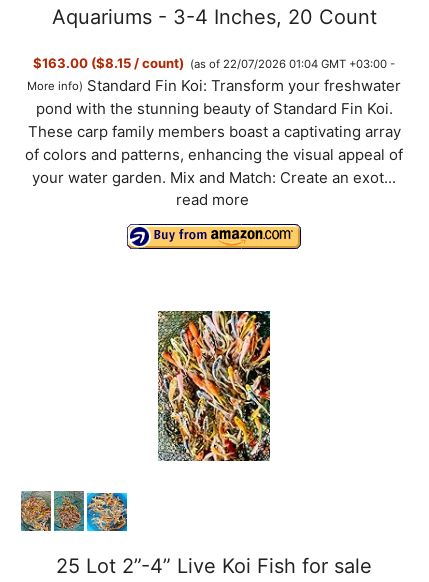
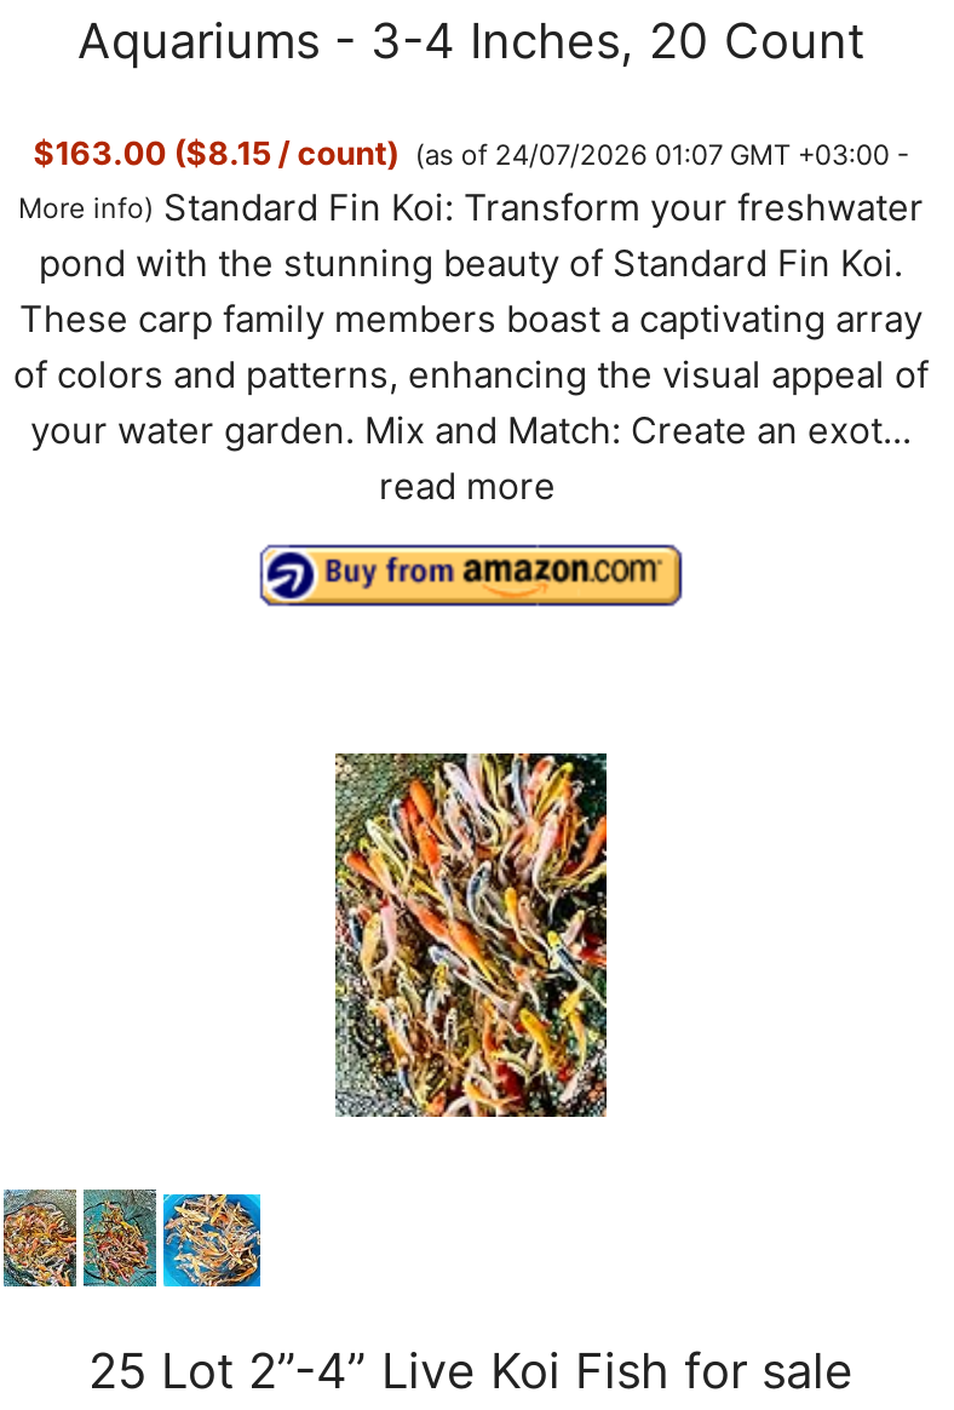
- $163.00 ($8.15 / count) (as of 22/07/2026 01:04 GMT +03:00 -
+ $163.00 ($8.15 / count) (as of 24/07/2026 01:07 GMT +03:00 -
